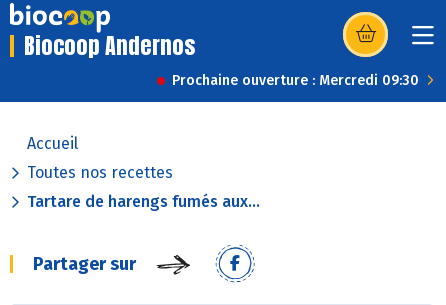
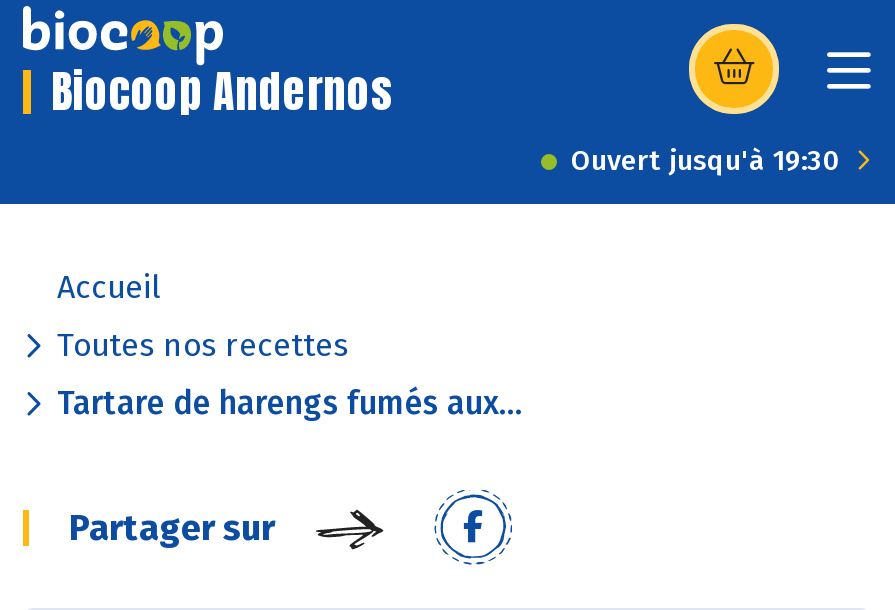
- Prochaine ouverture : Mercredi 09:30
+ Ouvert jusqu'à 19:30
